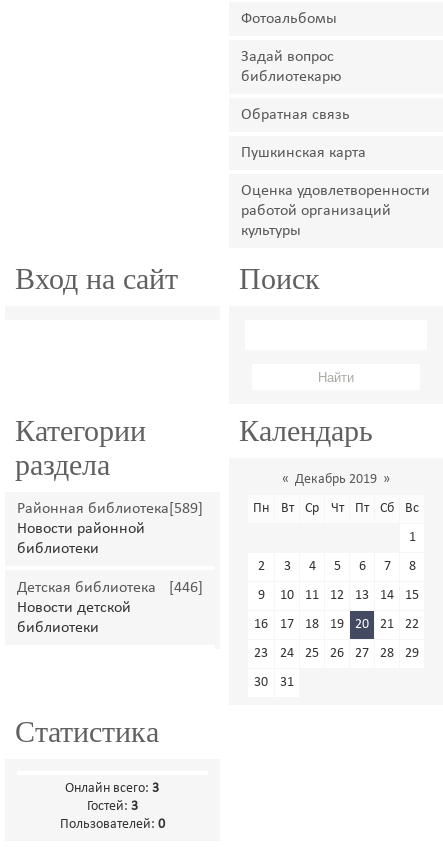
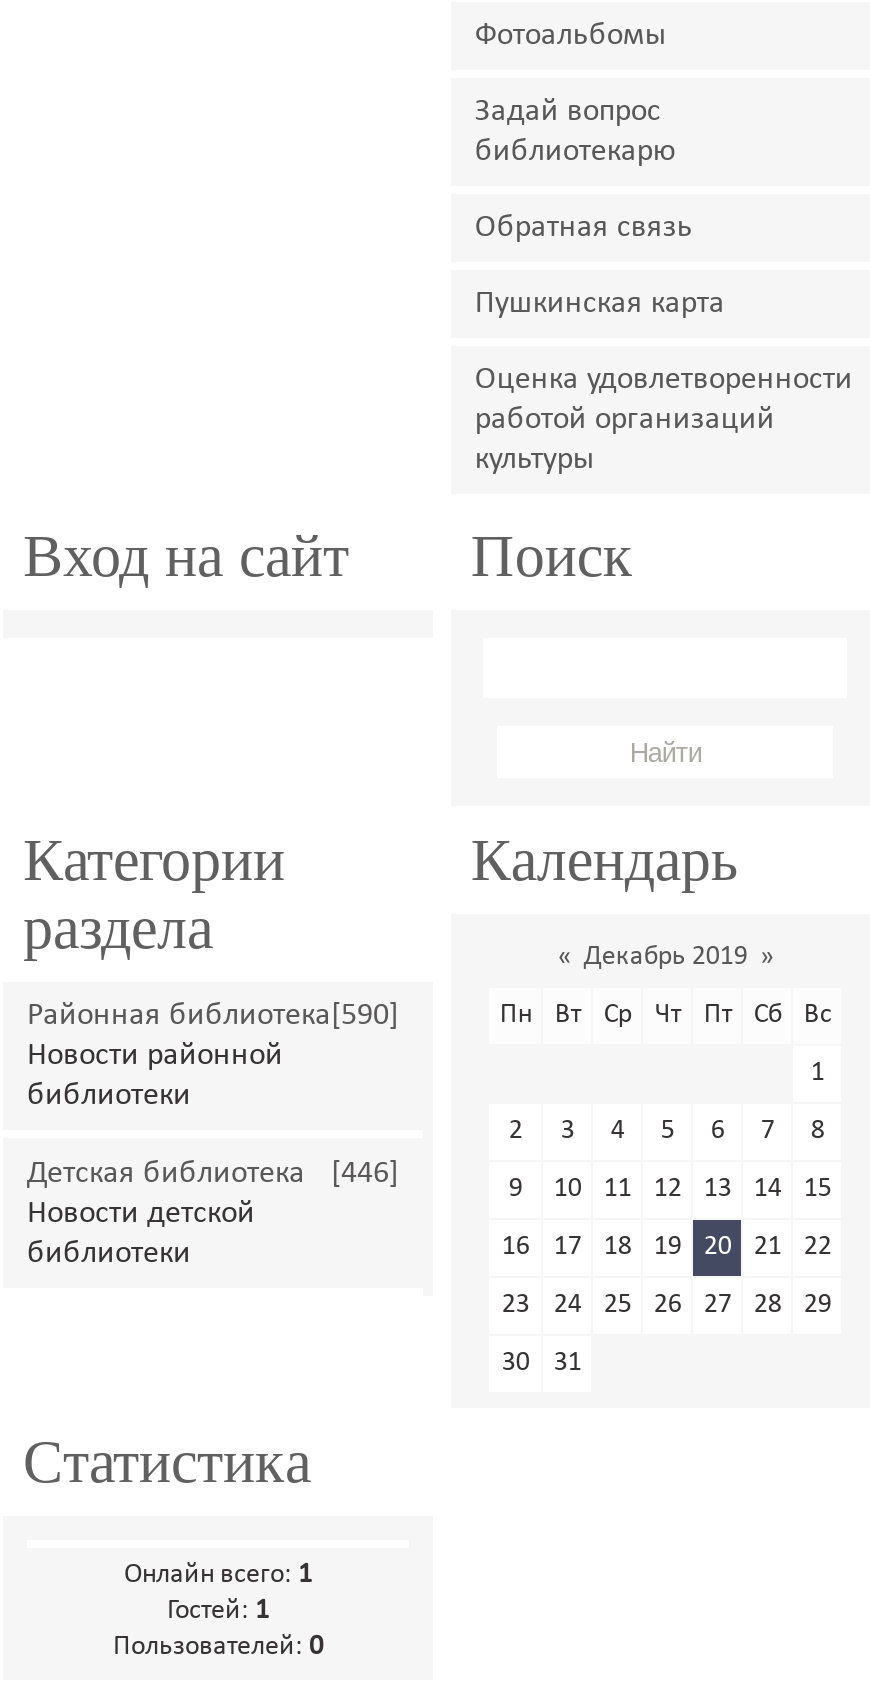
- Районная библиотека [589]
+ Районная библиотека [590]

- Онлайн всего: 3
+ Онлайн всего: 1

- Гостей: 3
+ Гостей: 1
